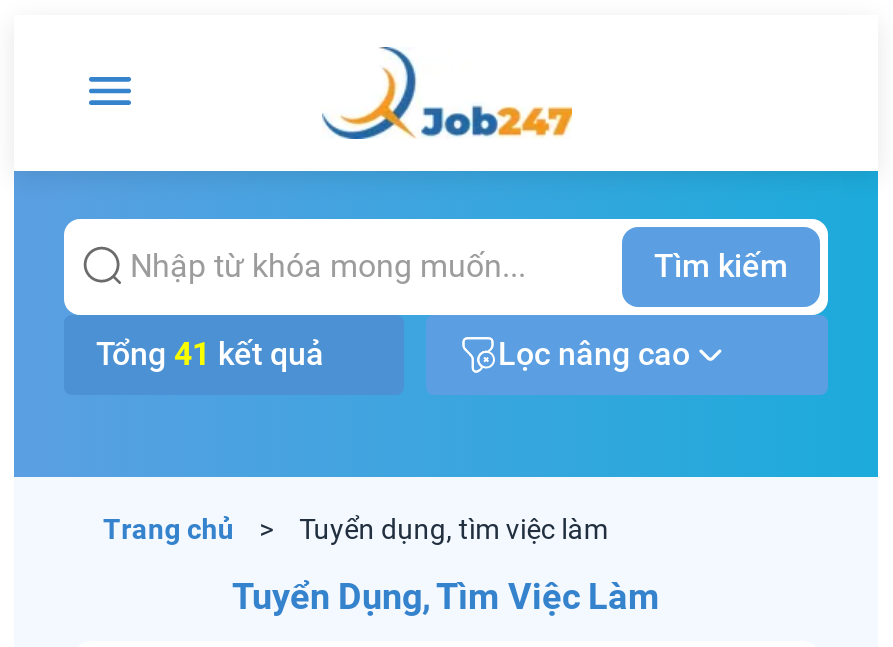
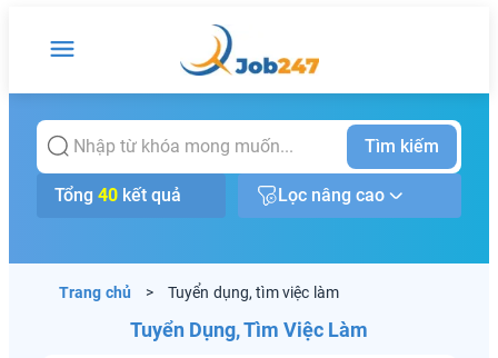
- Tổng 41 kết quả
+ Tổng 40 kết quả
